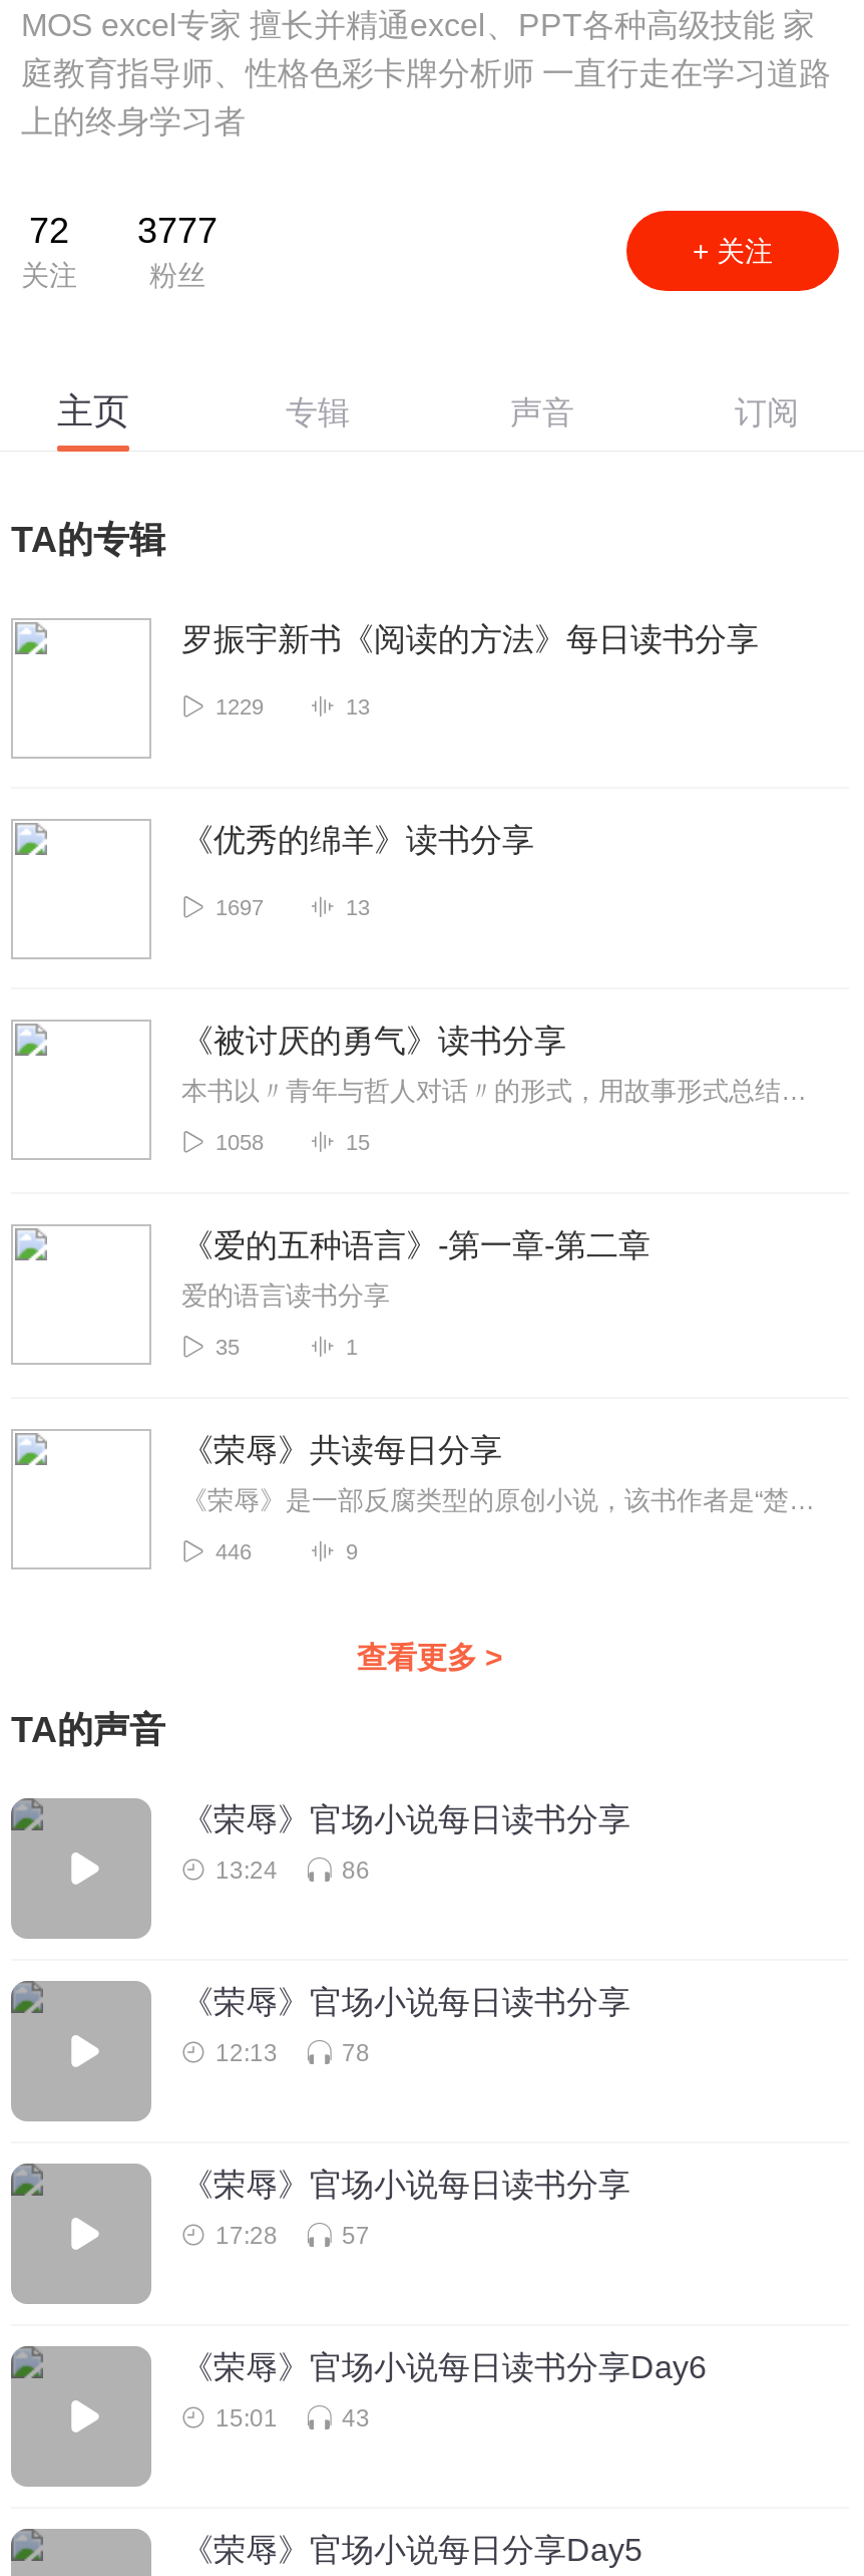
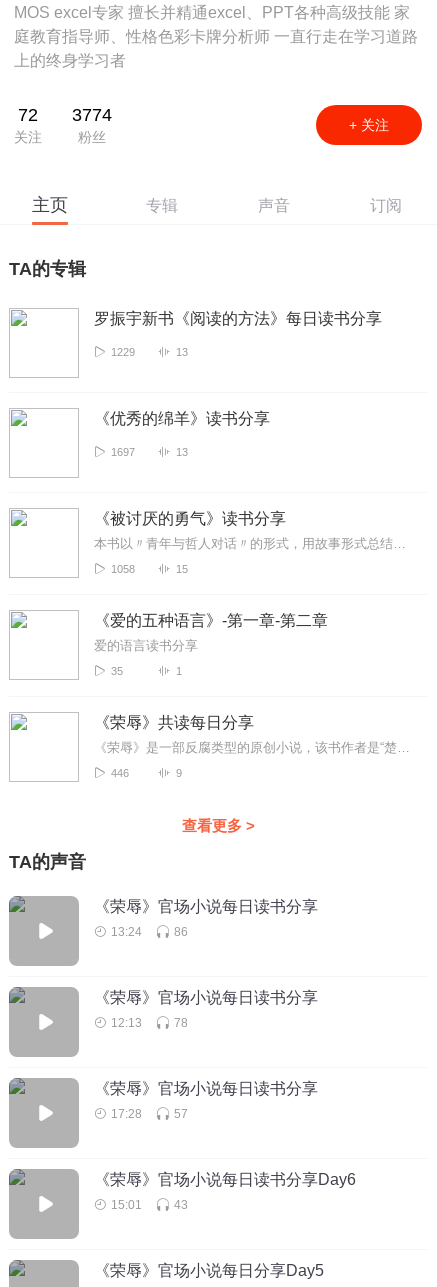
- 72 3777
+ 72 3774
